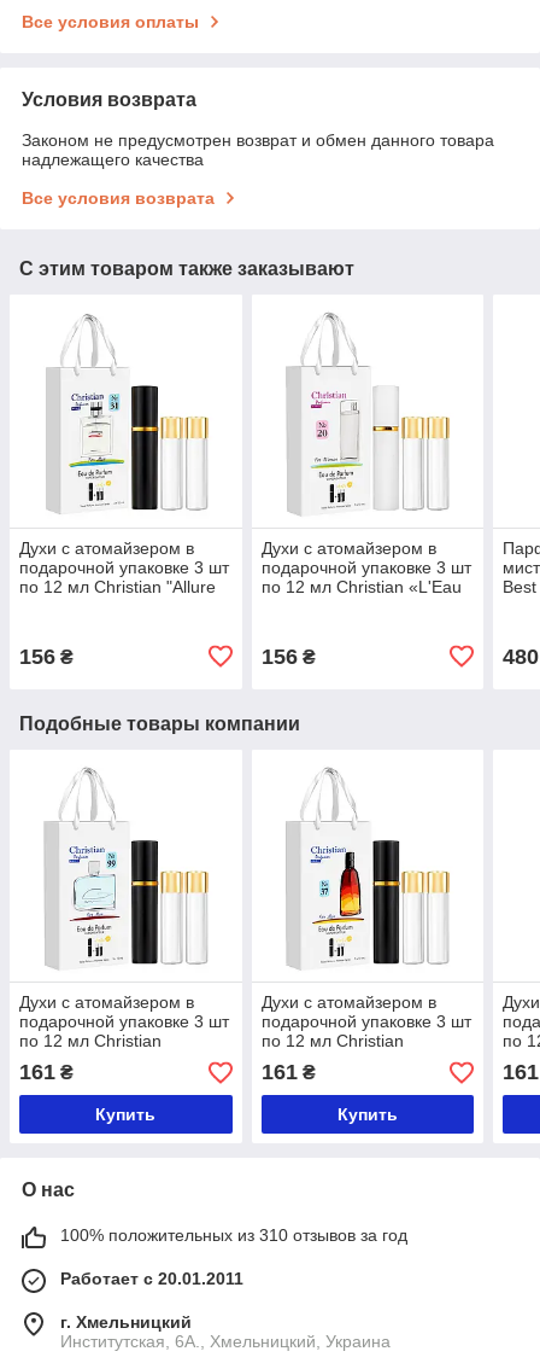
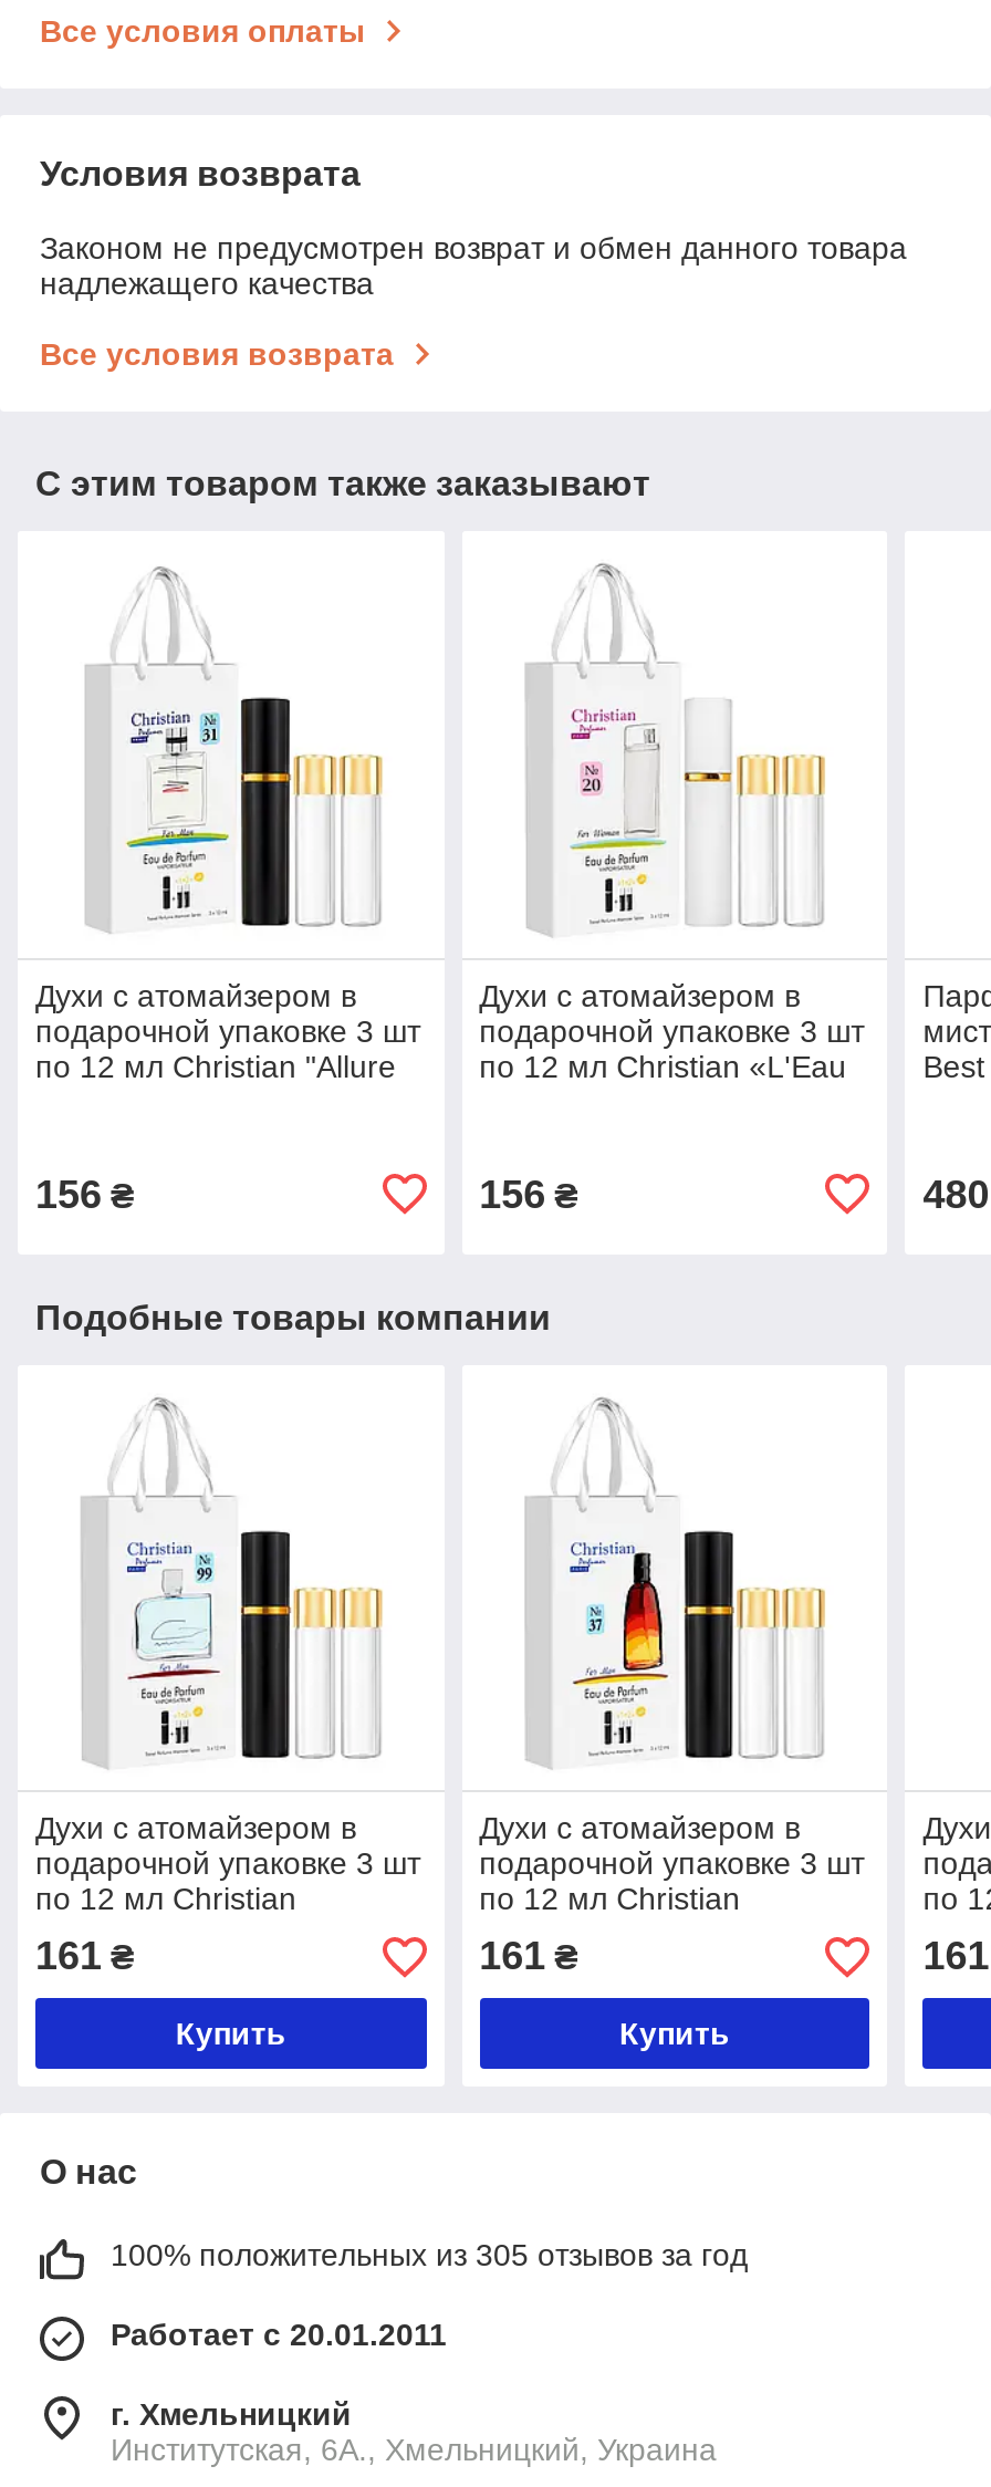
- 100% положительных из 310 отзывов за год
+ 100% положительных из 305 отзывов за год
